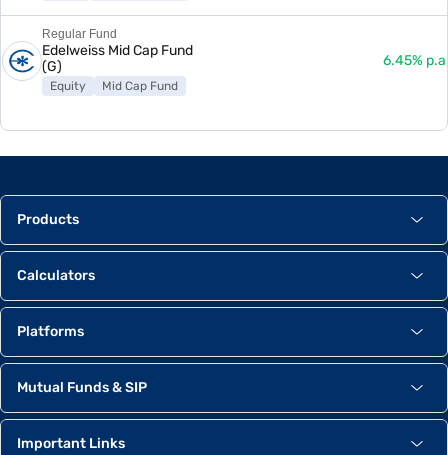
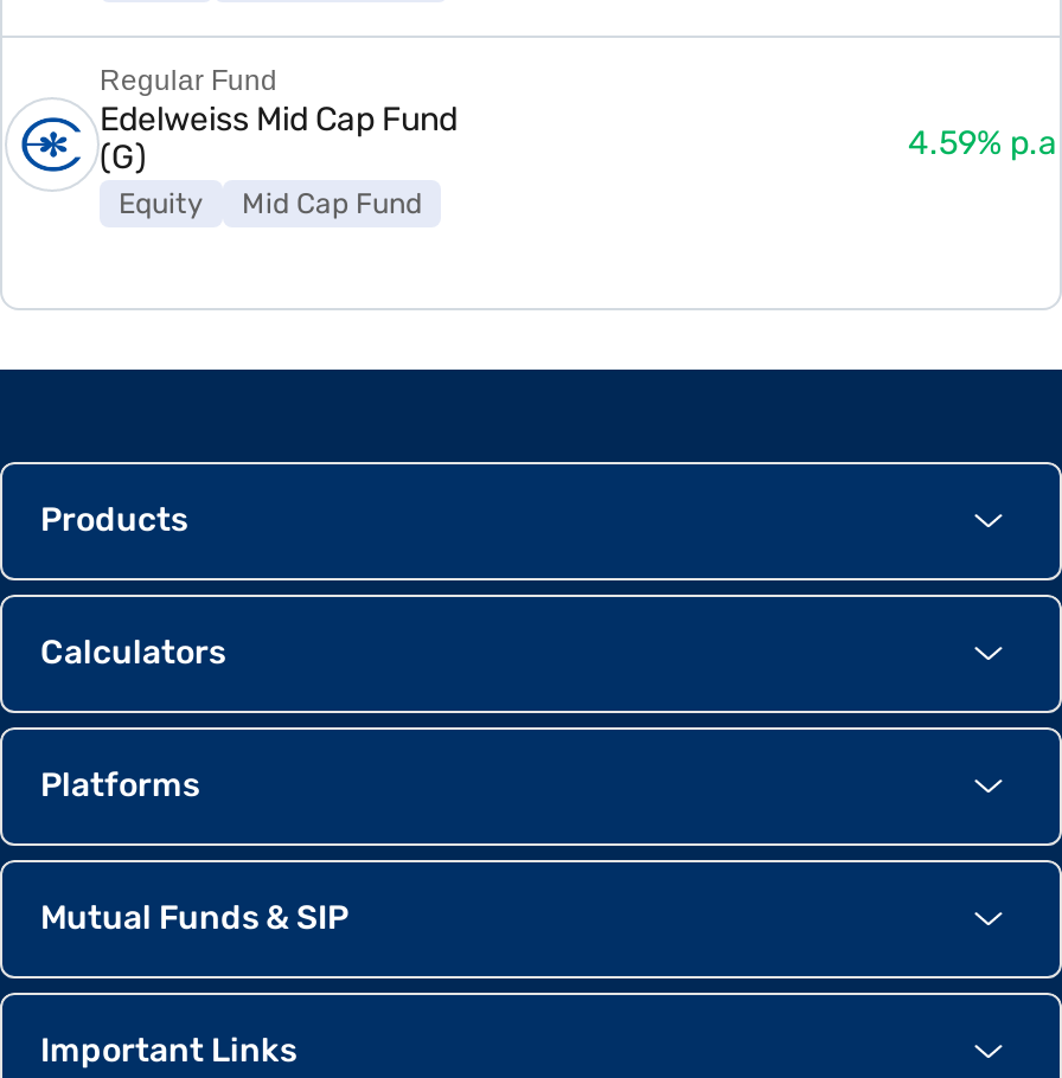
- 6.45% p.a
+ 4.59% p.a
